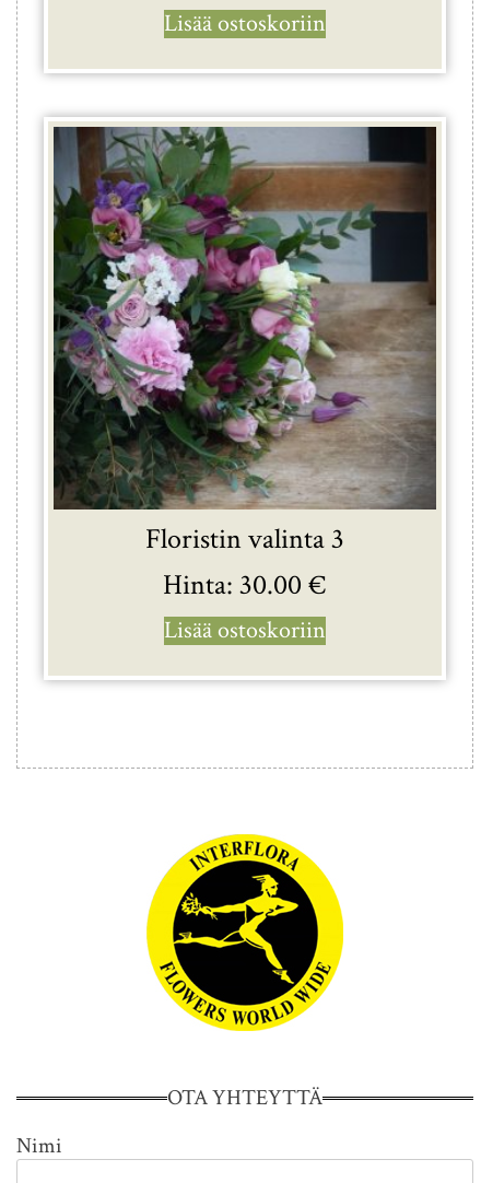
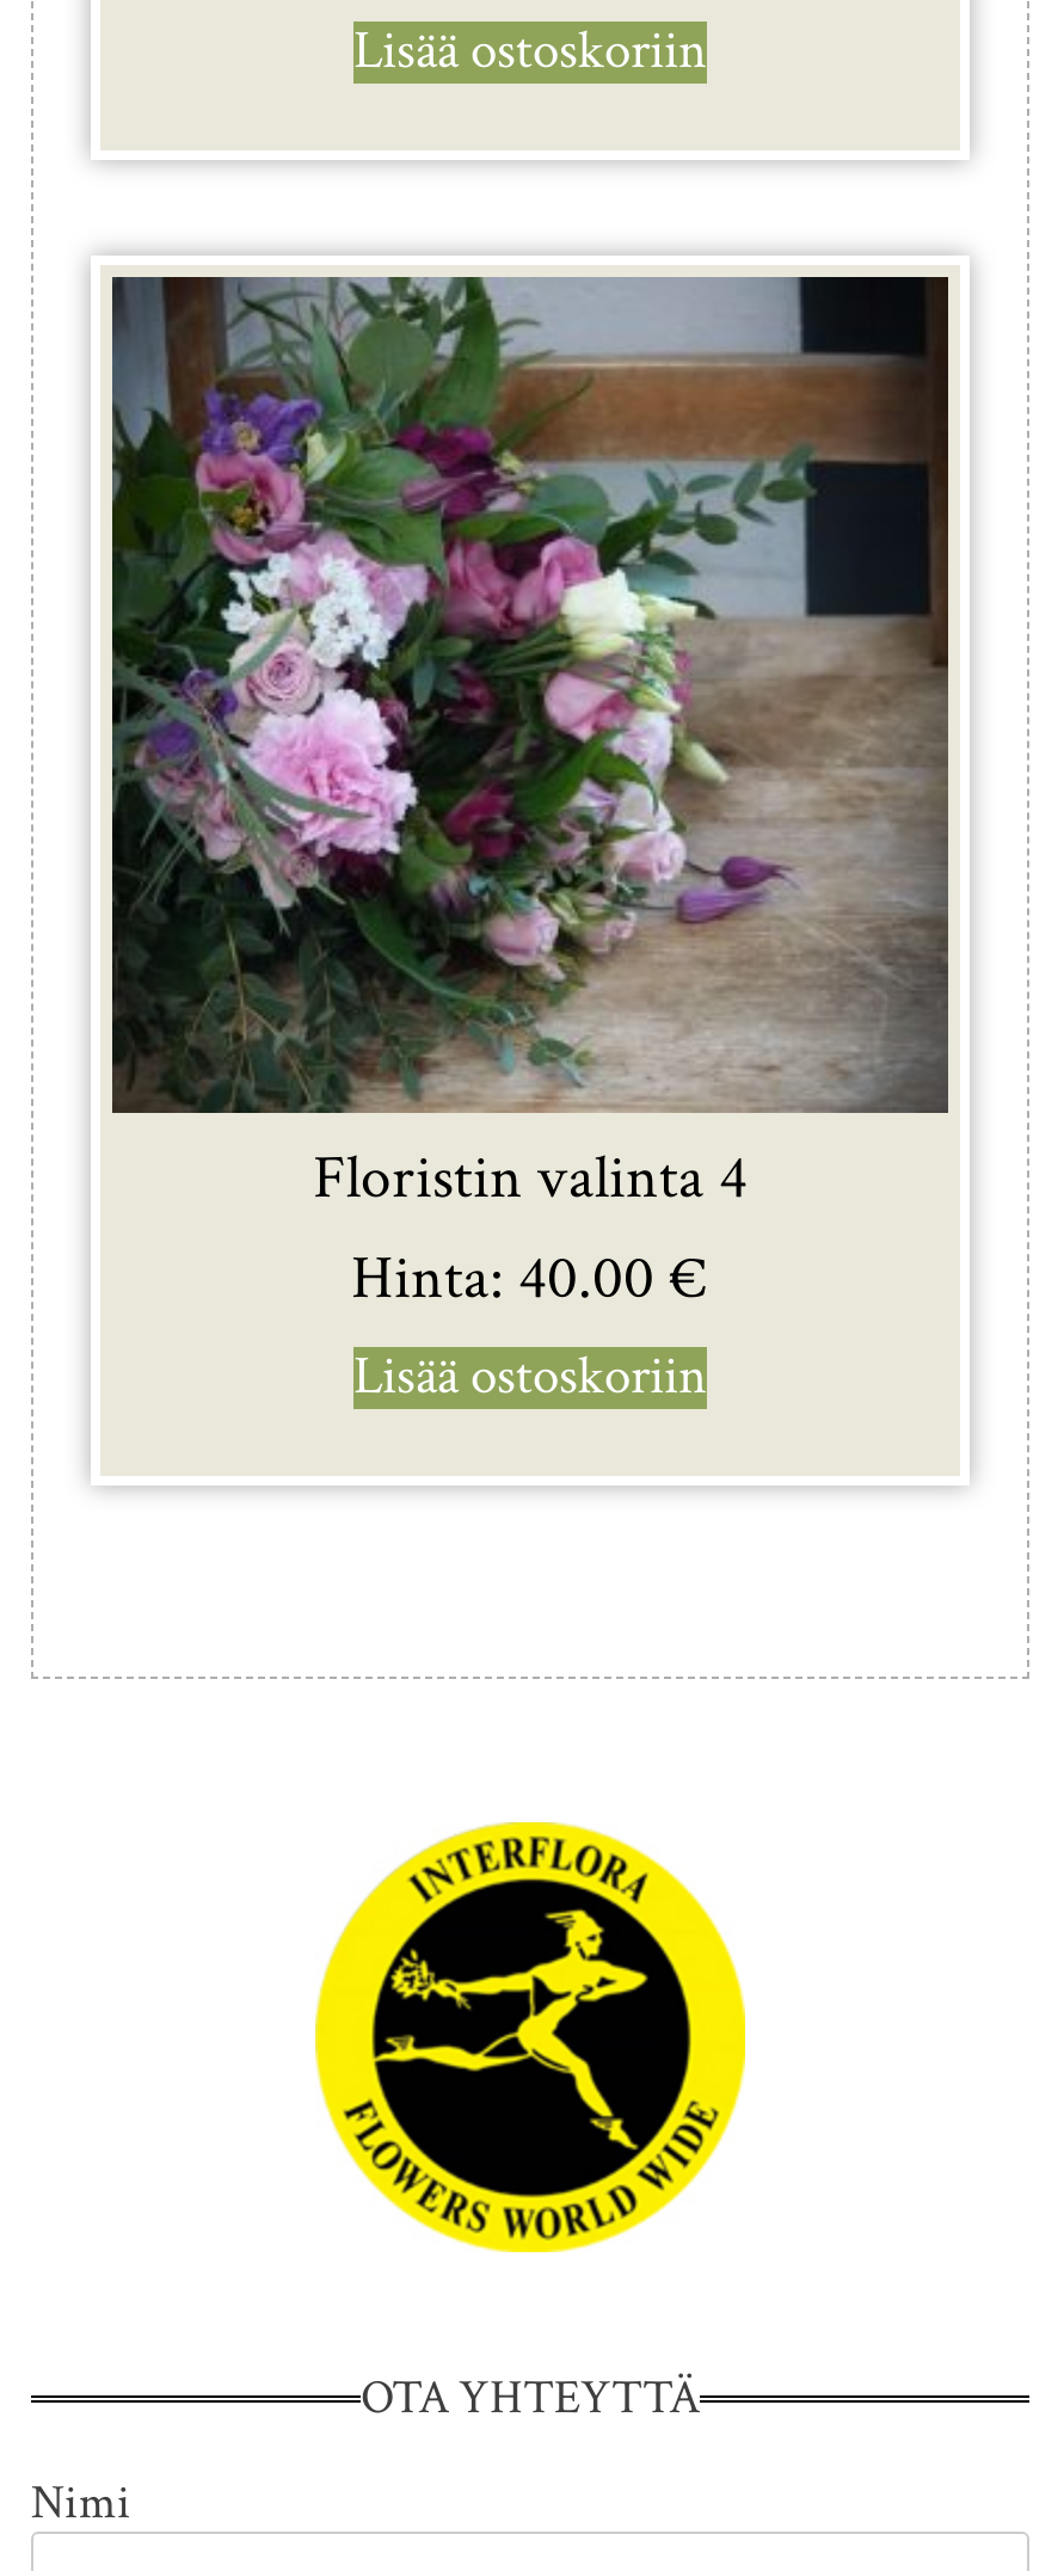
- Floristin valinta 3
+ Floristin valinta 4

- Hinta: 30.00 €
+ Hinta: 40.00 €
